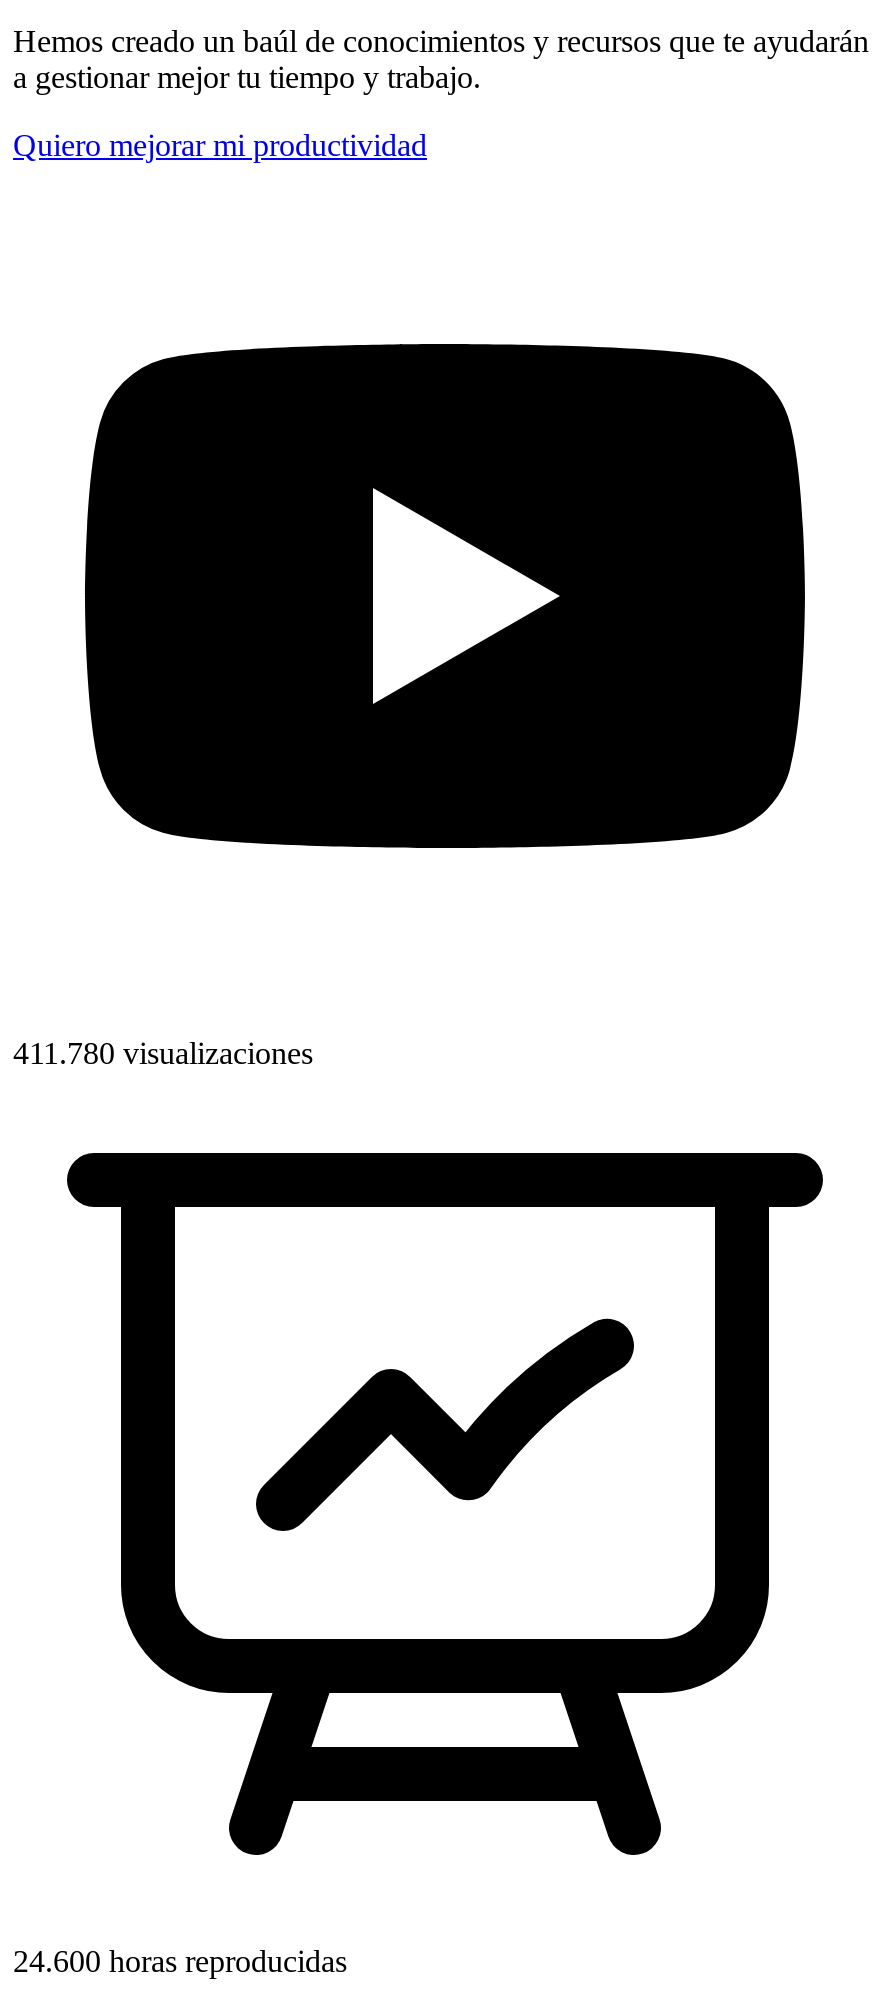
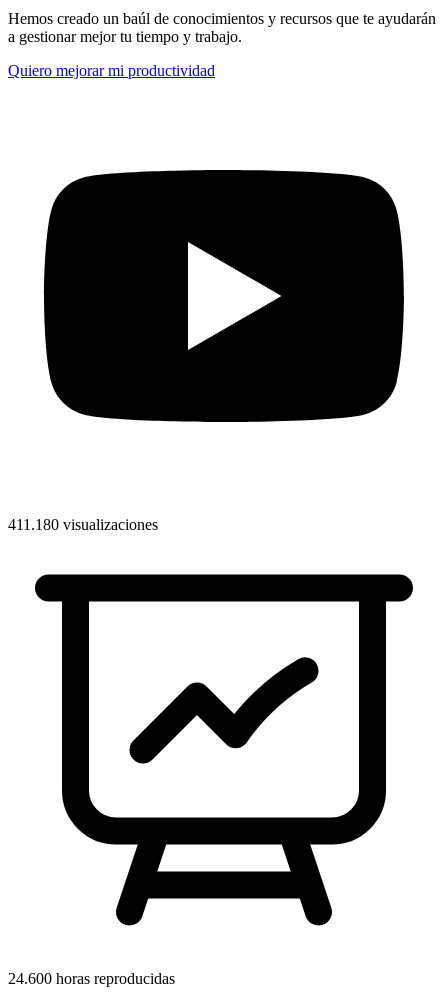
- 411.780 visualizaciones
+ 411.180 visualizaciones
